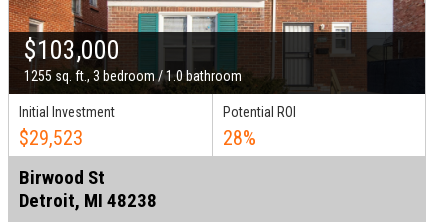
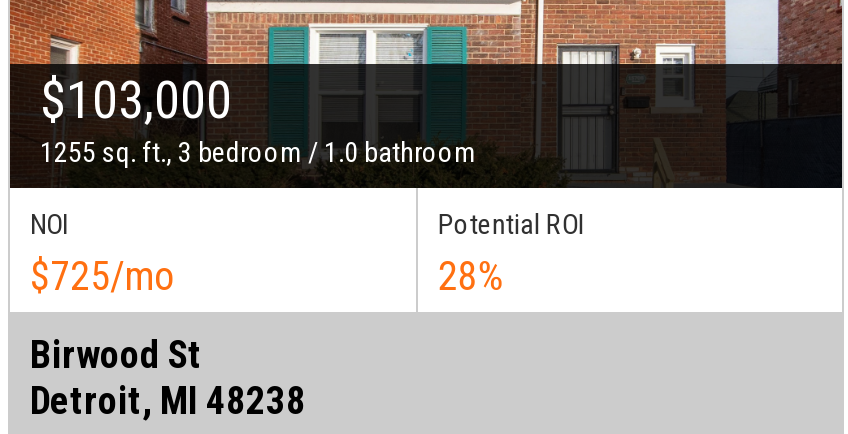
- Initial Investment
- $29,523
+ NOI
+ $725/mo
